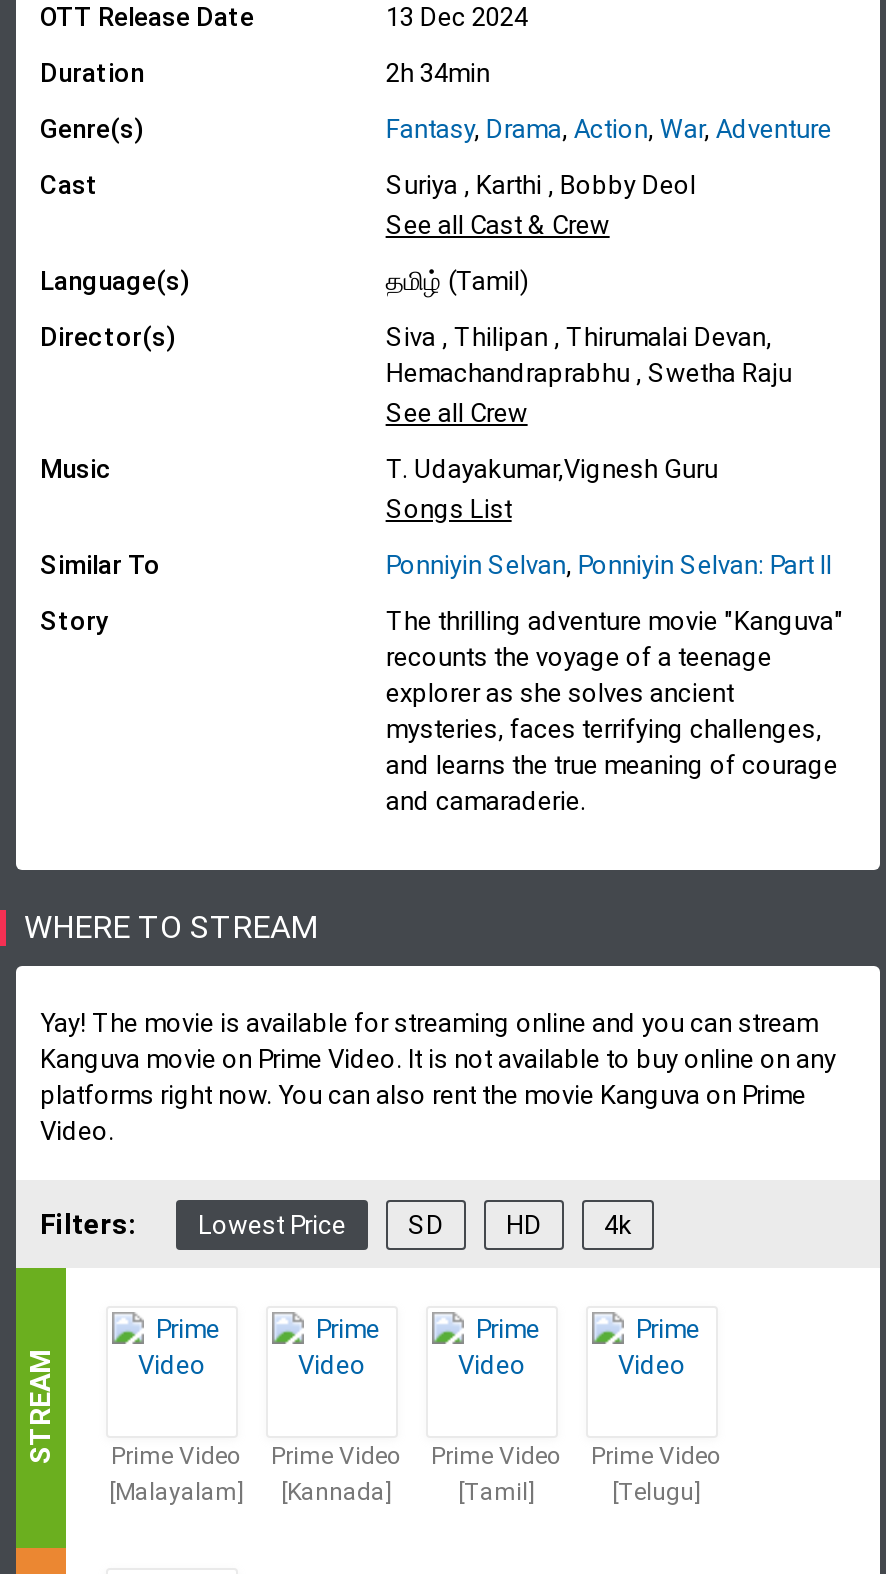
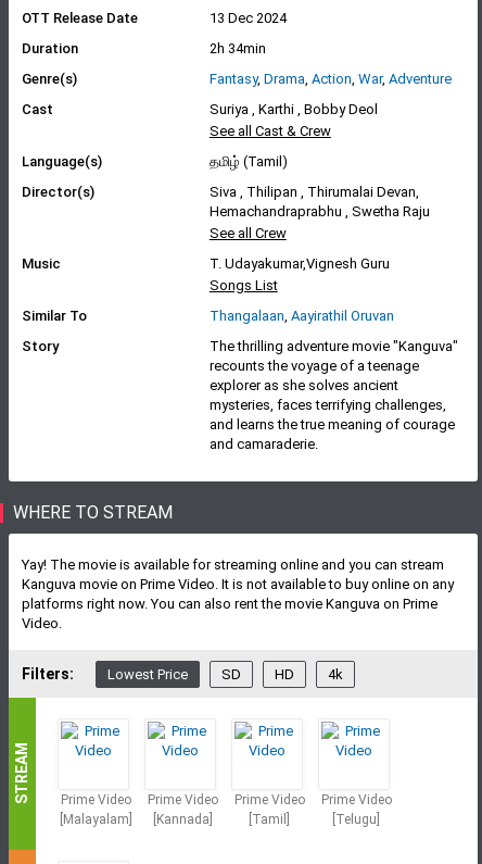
- Ponniyin Selvan, Ponniyin Selvan: Part II
+ Thangalaan, Aayirathil Oruvan
